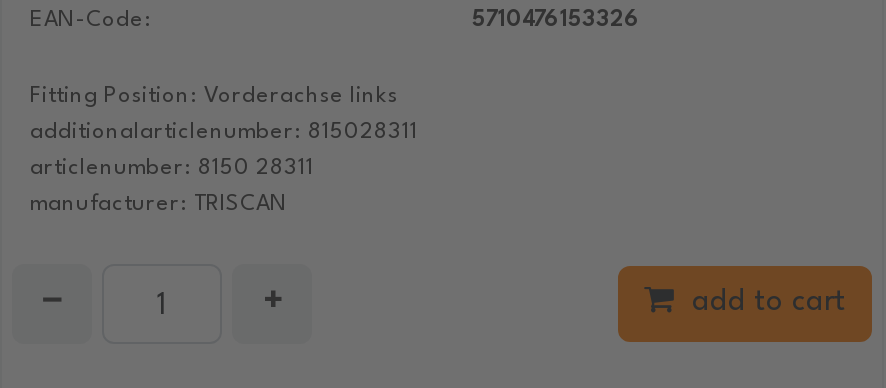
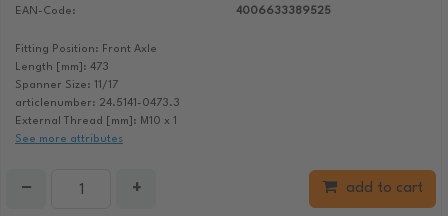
- 5710476153326
- Fitting Position: Vorderachse links
- additionalarticlenumber: 815028311
- articlenumber: 8150 28311
- manufacturer: TRISCAN
+ 4006633389525
+ Fitting Position: Front Axle
+ Length [mm]: 473
+ Spanner Size: 11/17
+ articlenumber: 24.5141-0473.3
+ External Thread [mm]: M10 x 1
+ See more attributes
